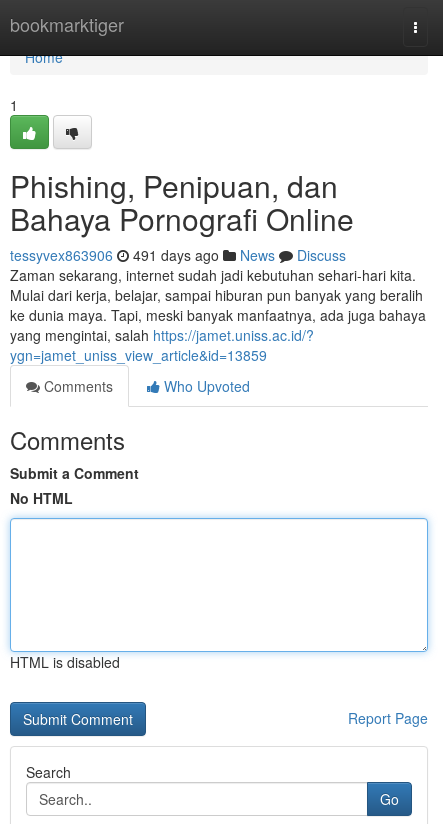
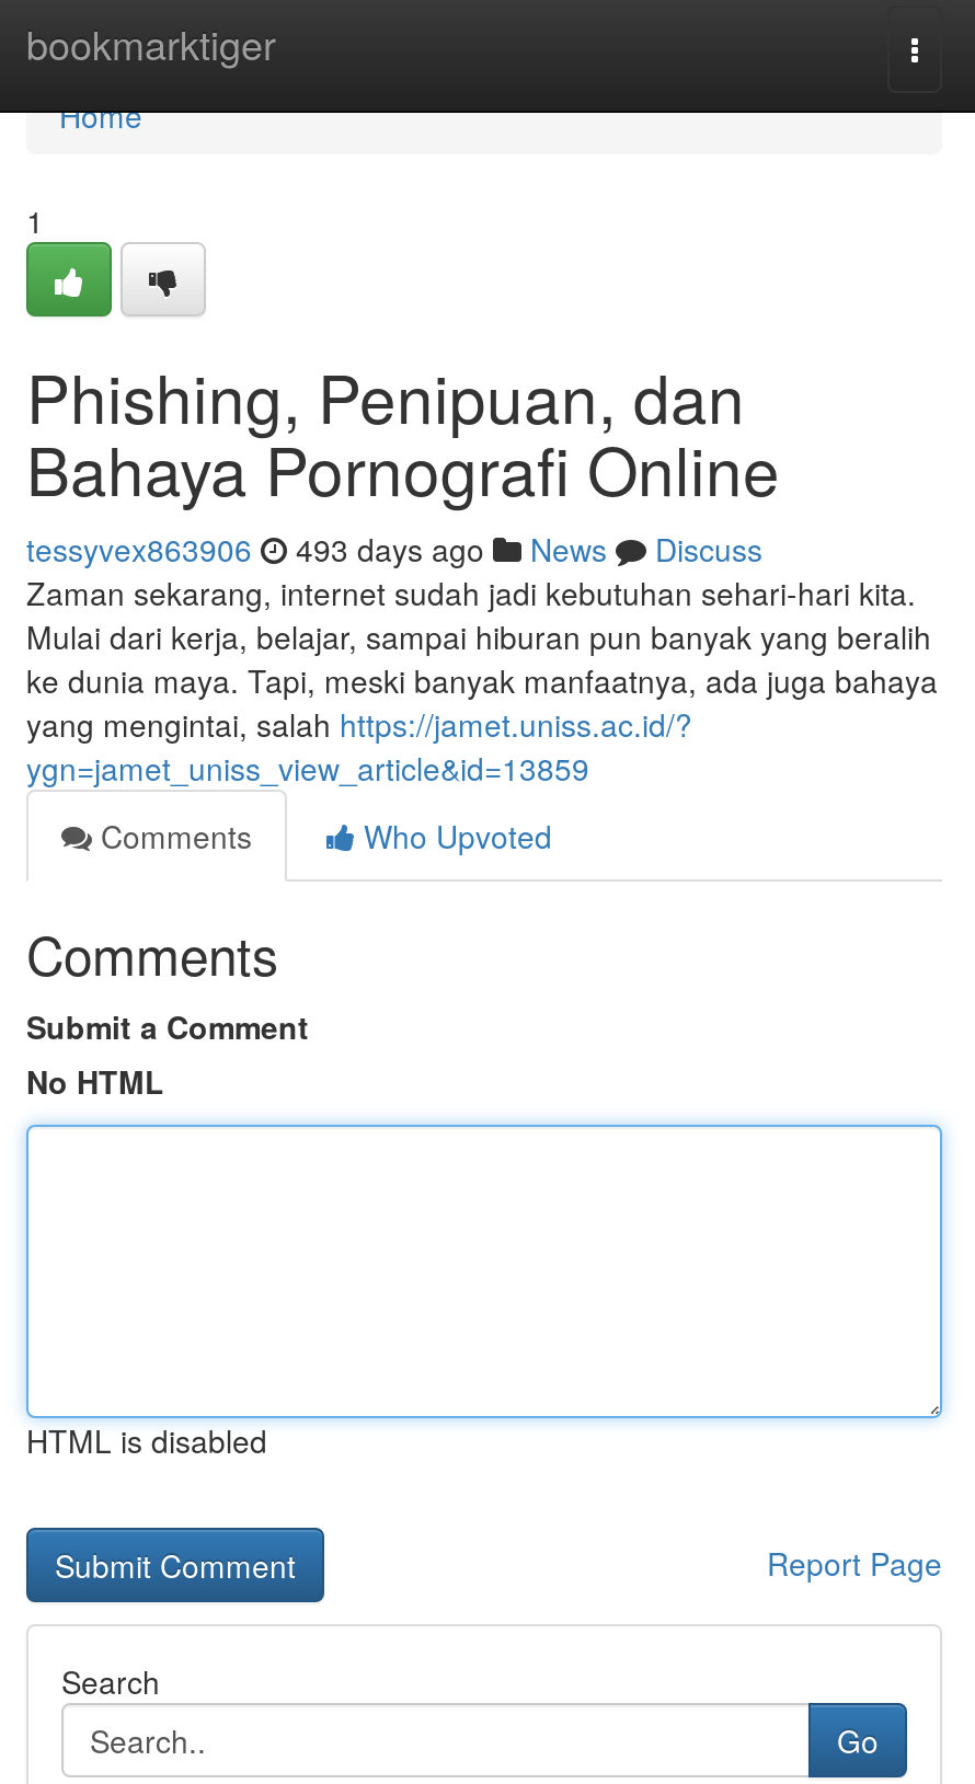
- tessyvex863906 491 days ago News Discuss
+ tessyvex863906 493 days ago News Discuss
